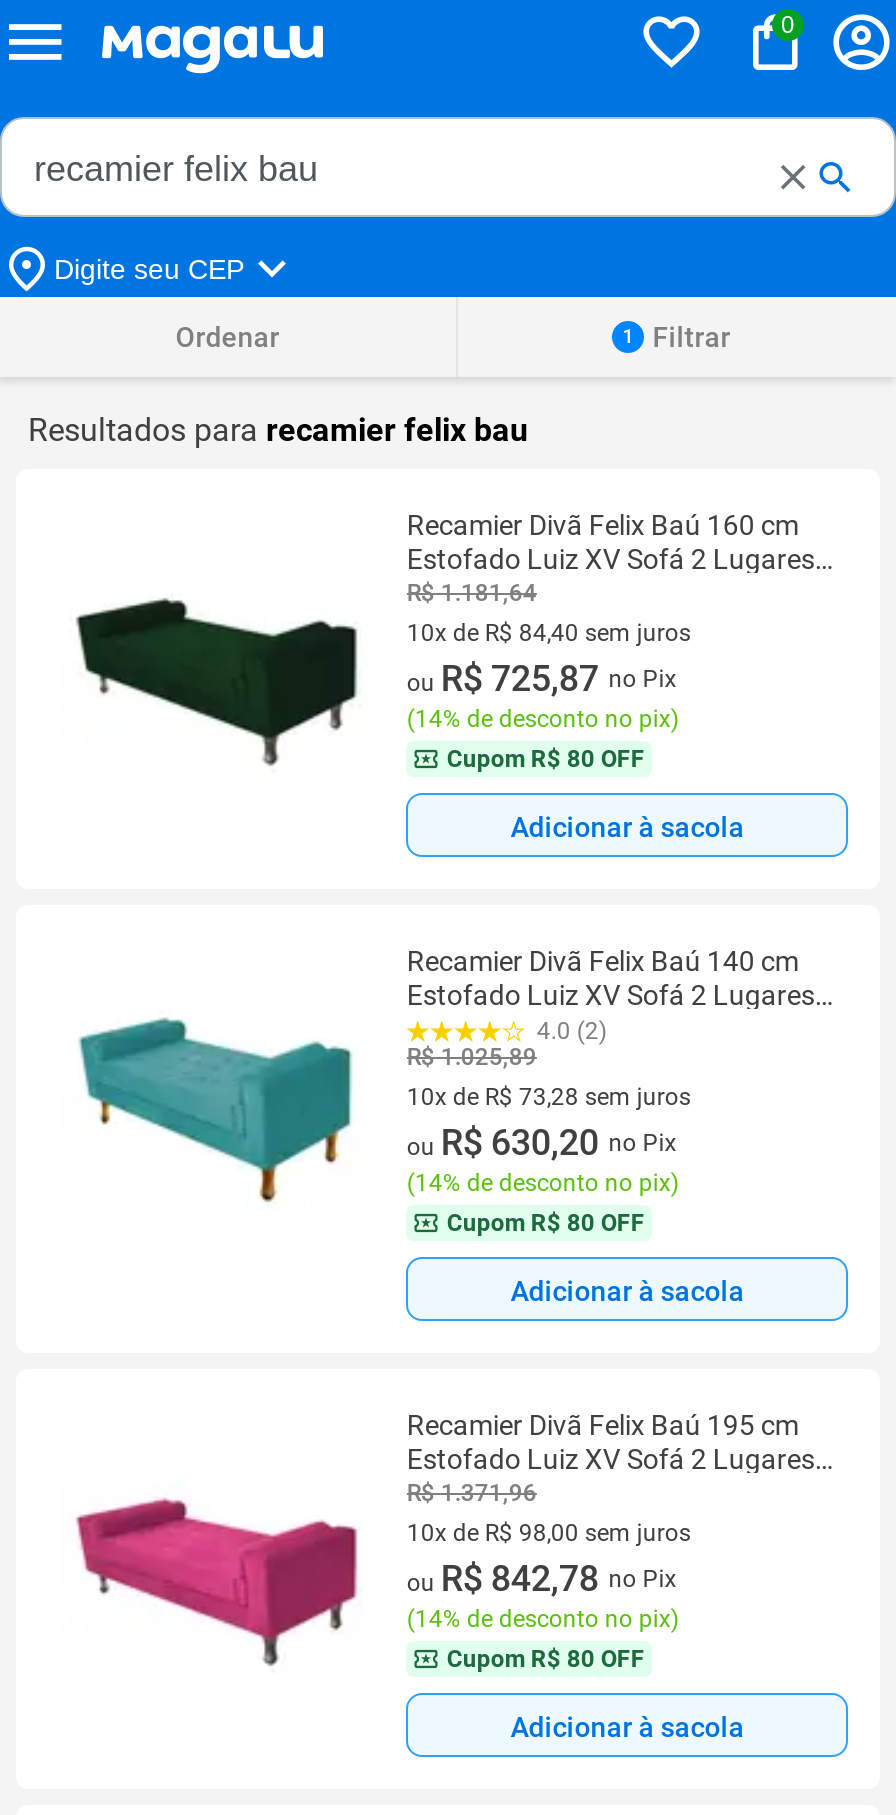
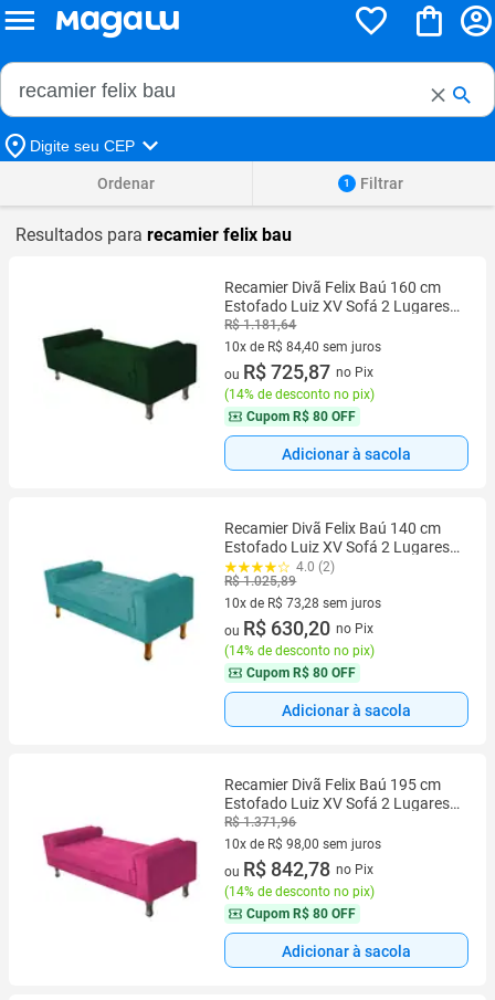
- 0
